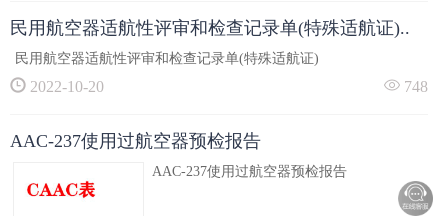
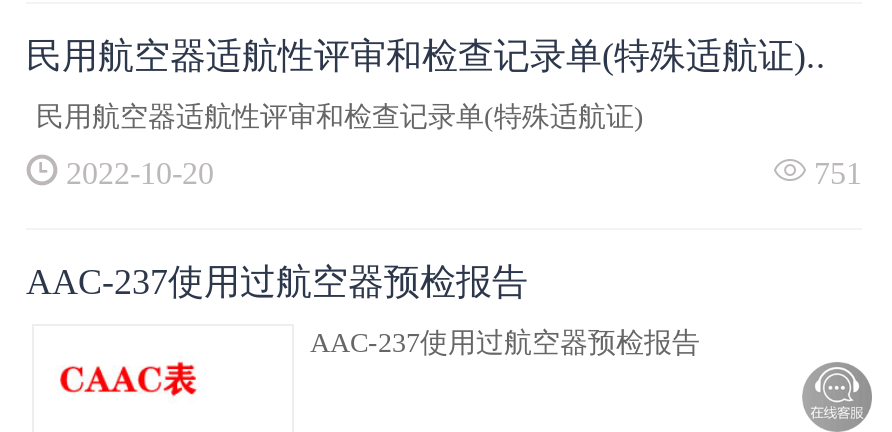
- 748
+ 751
